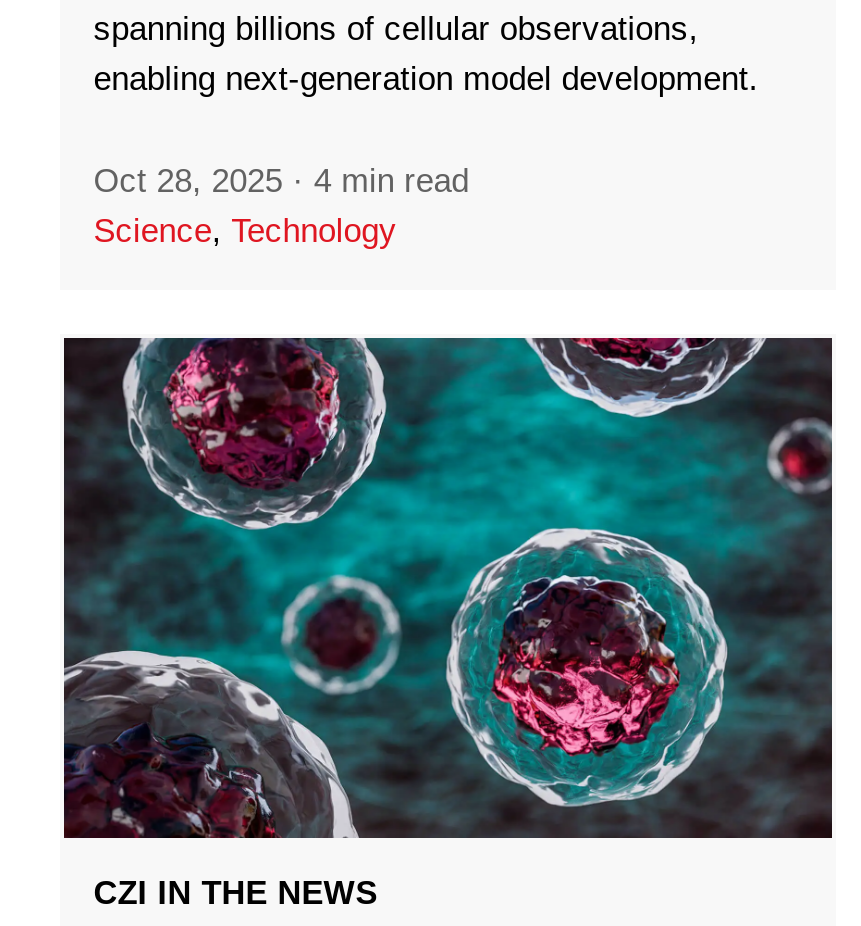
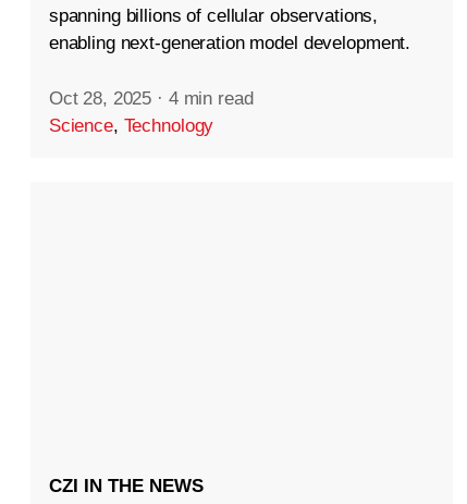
- [image]
